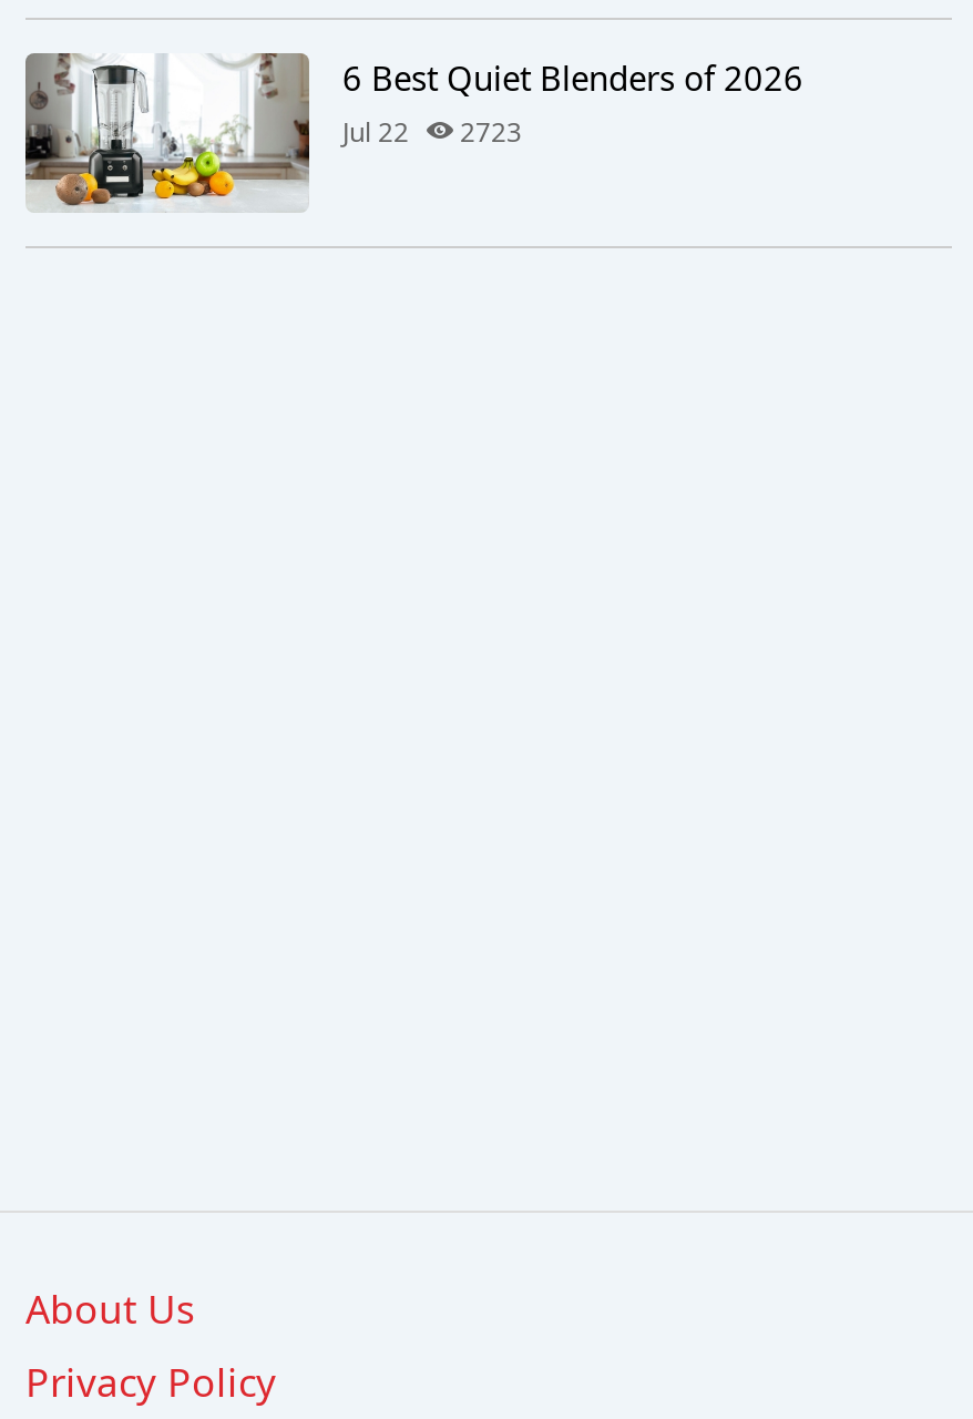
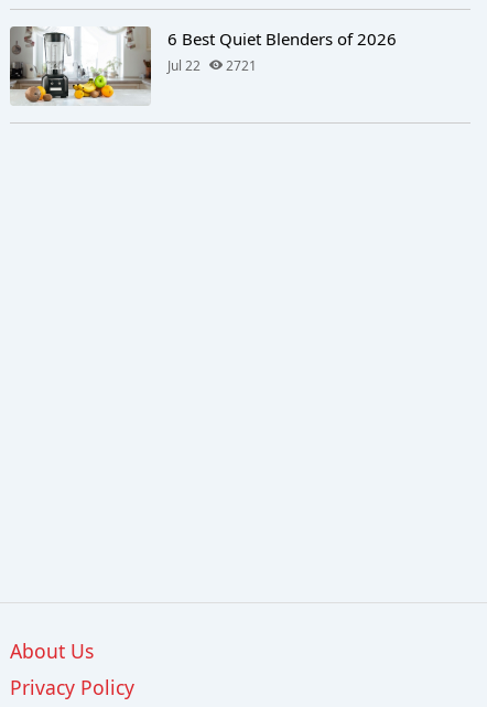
- Jul 22 2723
+ Jul 22 2721
